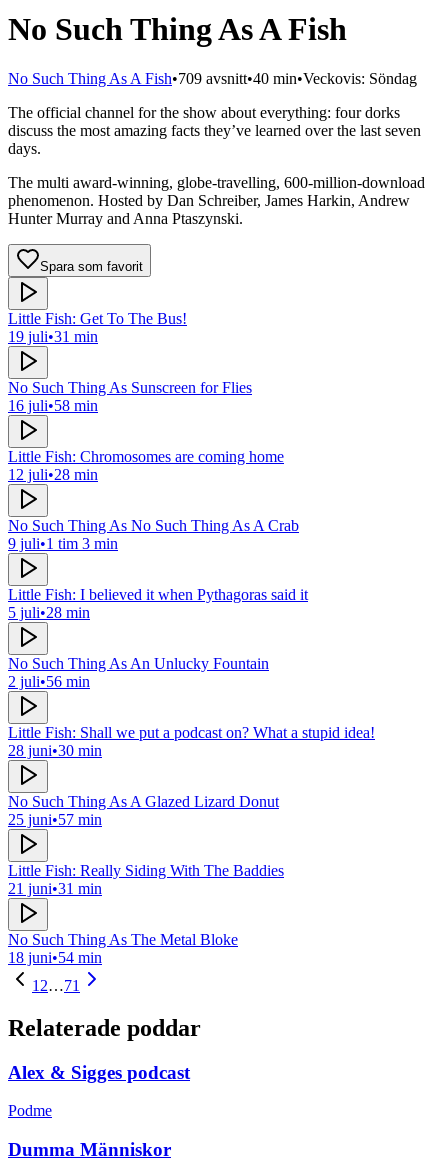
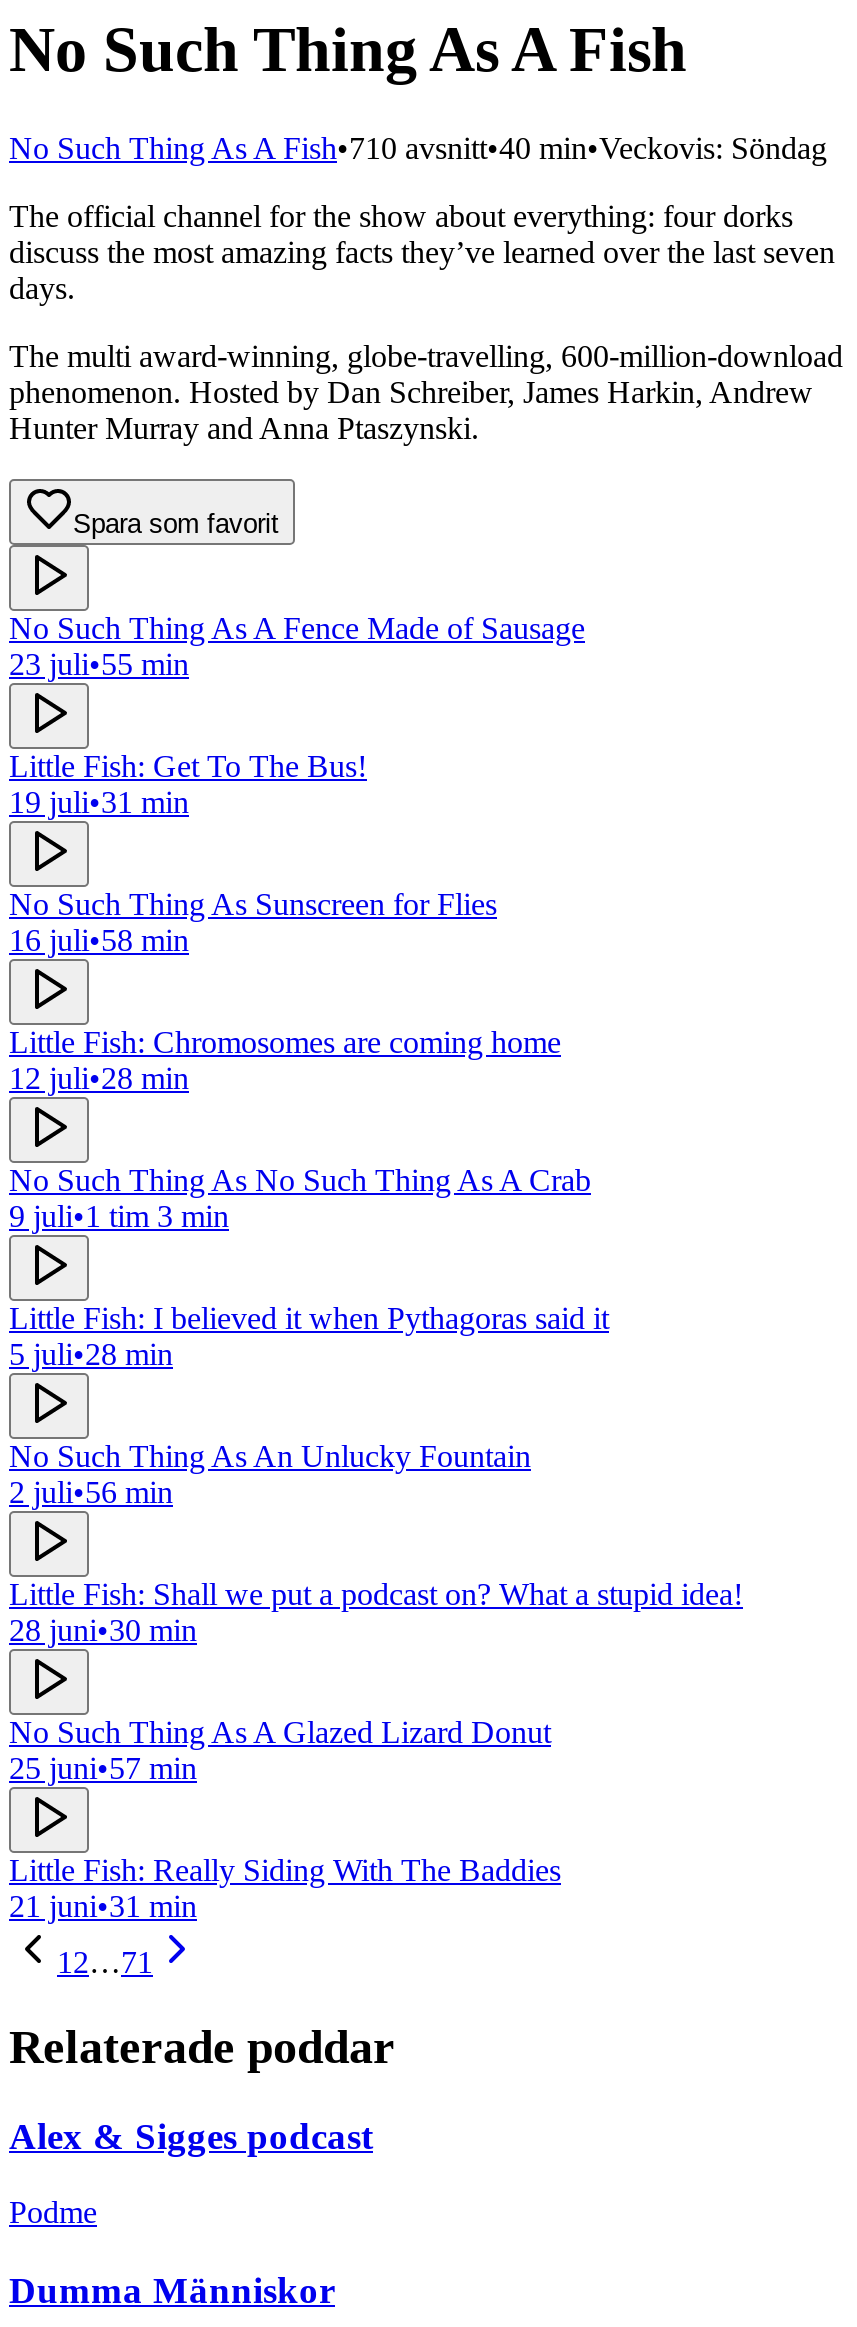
- No Such Thing As A Fish•709 avsnitt•40 min•Veckovis: Söndag
+ No Such Thing As A Fish•710 avsnitt•40 min•Veckovis: Söndag

+ No Such Thing As A Fence Made of Sausage
+ 23 juli•55 min

moved down: Little Fish: Get To The Bus! | 19 juli•31 min | No Such Thing As Sunscreen for Flies | ... | Little Fish: Really Siding With The Baddies | 21 juni•31 min

- No Such Thing As The Metal Bloke
- 18 juni•54 min
